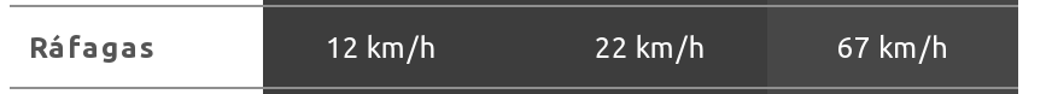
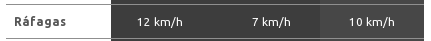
- 22 km/h
+ 7 km/h

- 67 km/h
+ 10 km/h
